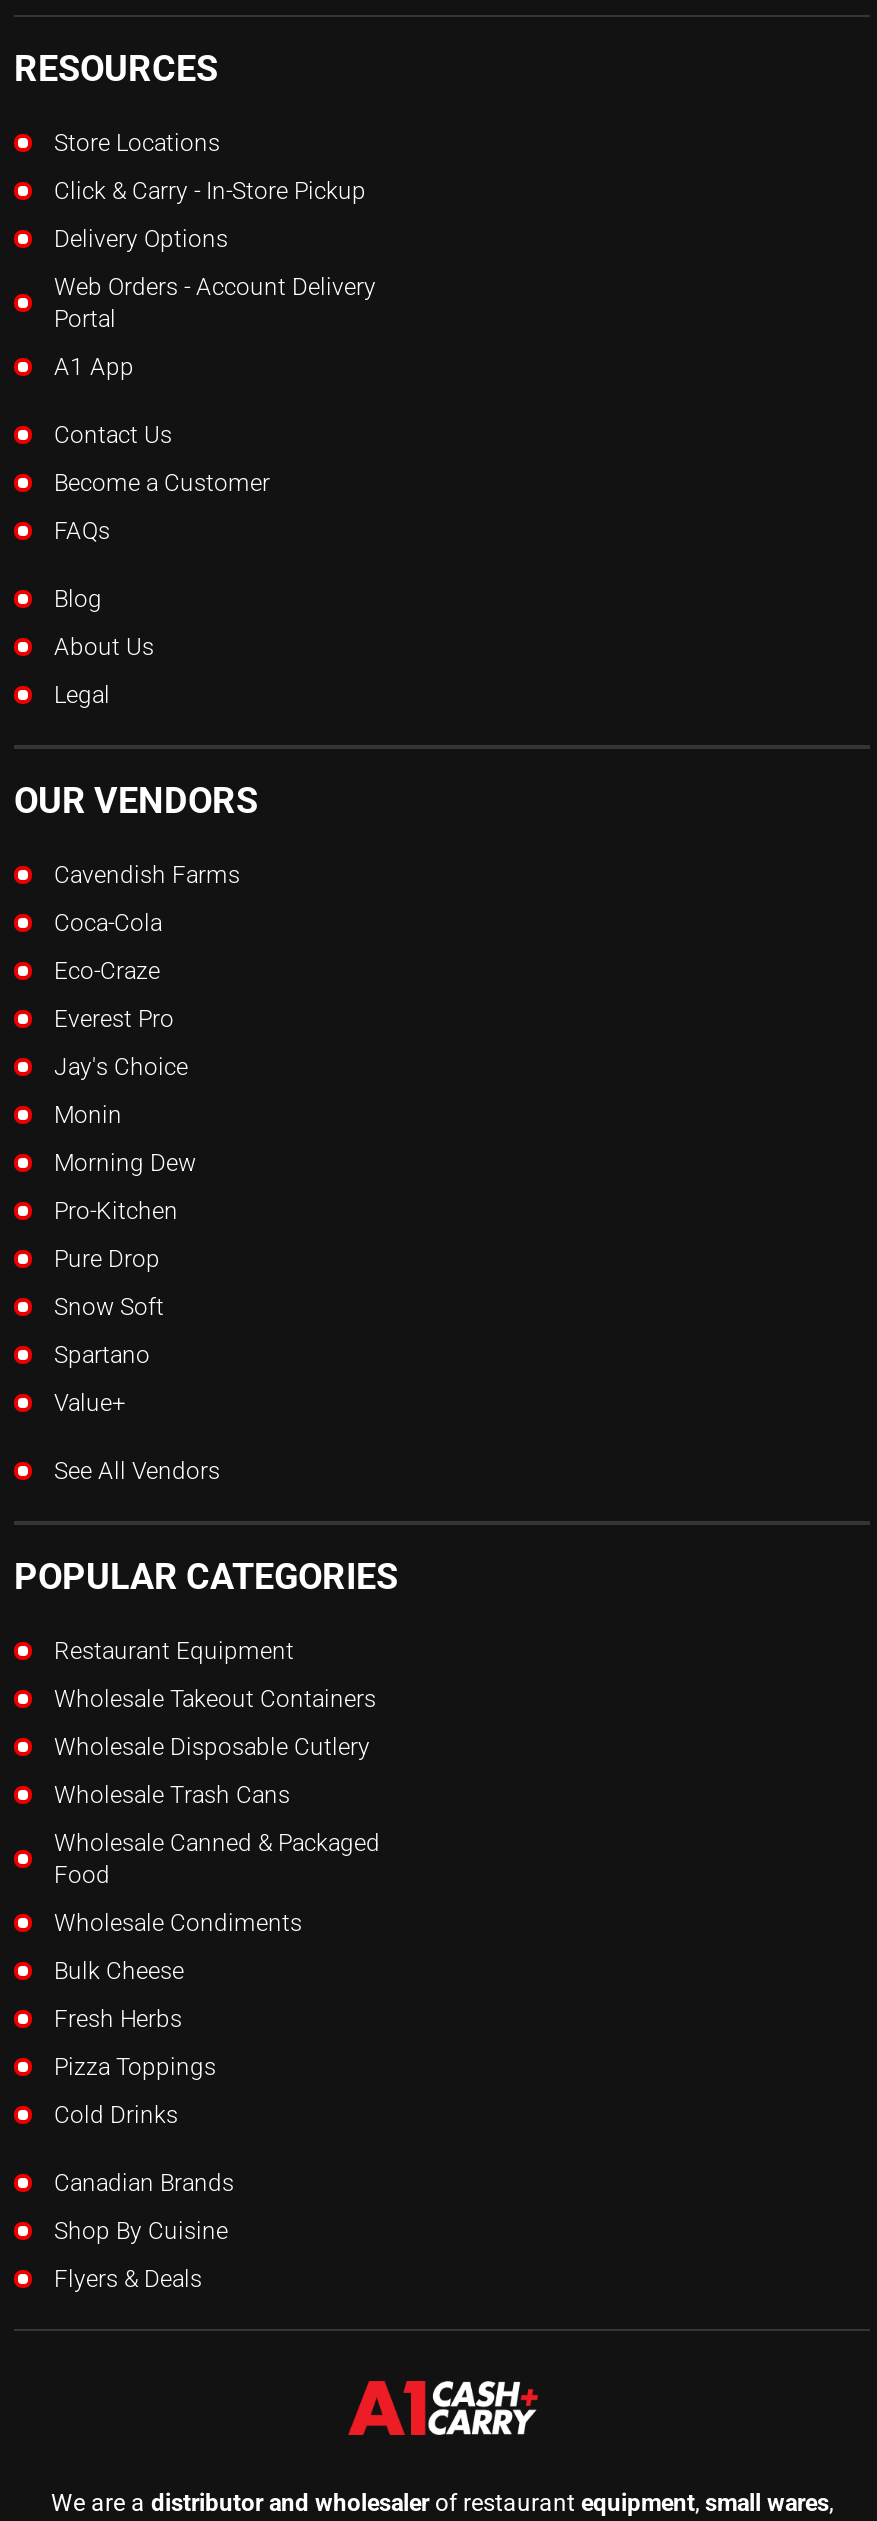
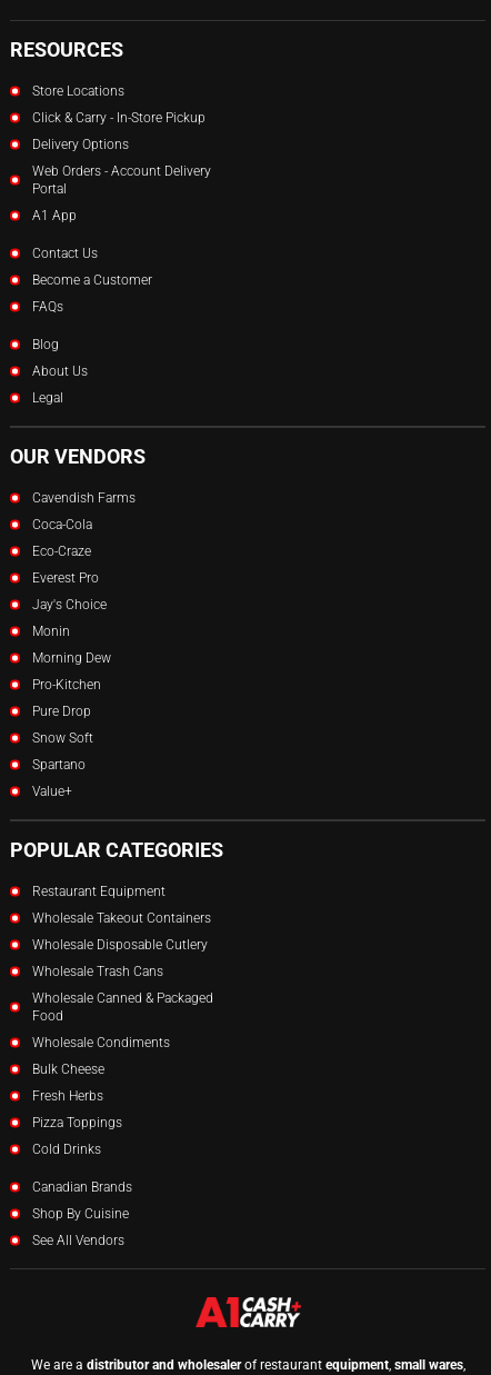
moved down: See All Vendors

- Flyers & Deals
